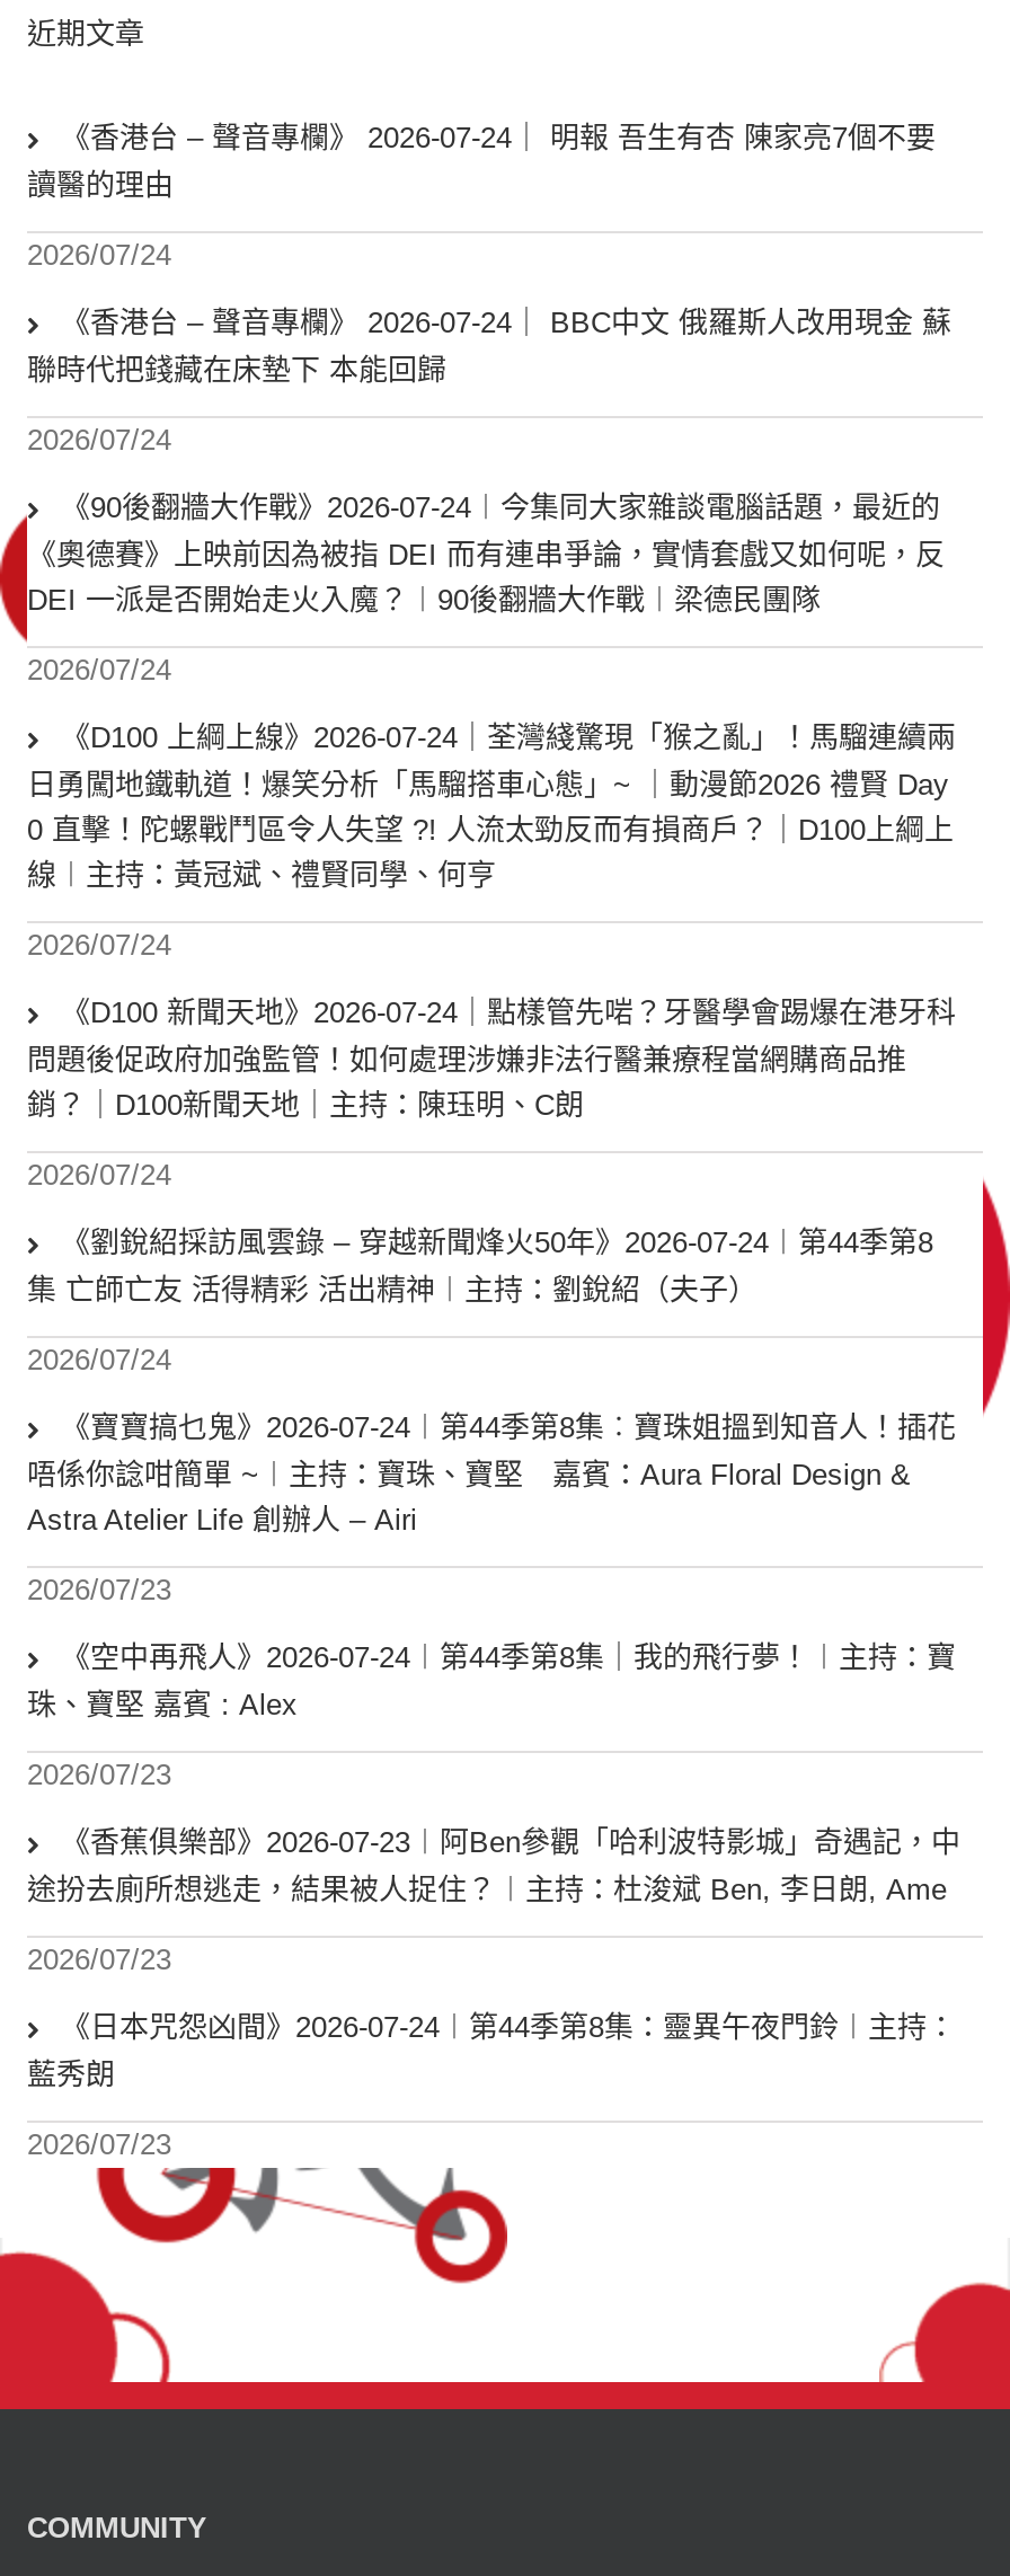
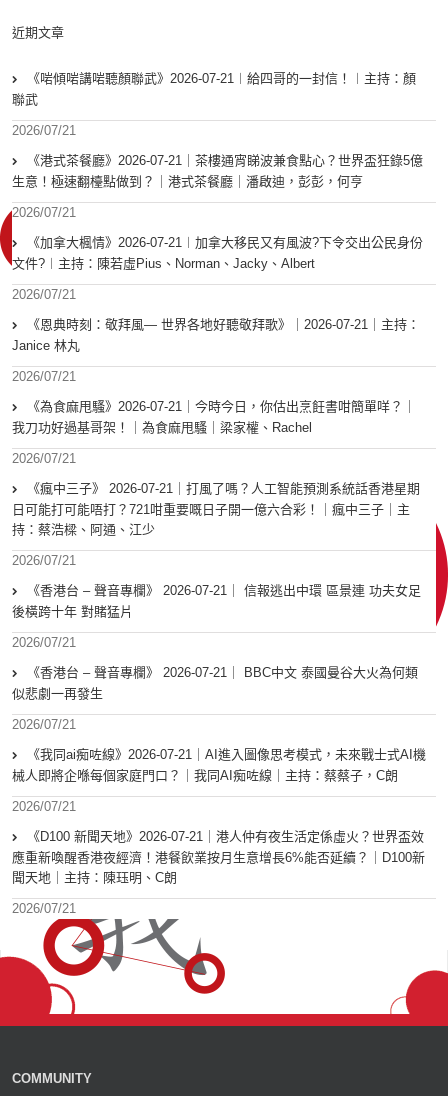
- 《香港台 – 聲音專欄》 2026-07-24｜ 明報 吾生有杏 陳家亮7個不要
- 讀醫的理由
+ 《啱傾啱講啱聽顏聯武》2026-07-21︱給四哥的一封信！︱主持：顏
+ 聯武

- 2026/07/24
+ 2026/07/21

- 《香港台 – 聲音專欄》 2026-07-24｜ BBC中文 俄羅斯人改用現金 蘇
- 聯時代把錢藏在床墊下 本能回歸
+ 《港式茶餐廳》2026-07-21｜茶樓通宵睇波兼食點心？世界盃狂錄5億
+ 生意！極速翻檯點做到？｜港式茶餐廳｜潘啟迪，彭彭，何亨

- 2026/07/24
+ 2026/07/21

- 《90後翻牆大作戰》2026-07-24︱今集同大家雜談電腦話題，最近的
- 《奧德賽》上映前因為被指 DEI 而有連串爭論，實情套戲又如何呢，反
- DEI 一派是否開始走火入魔？︱90後翻牆大作戰︱梁德民團隊
+ 《加拿大楓情》2026-07-21︱加拿大移民又有風波?下令交出公民身份
+ 文件?︱主持：陳若虛Pius、Norman、Jacky、Albert

- 2026/07/24
+ 2026/07/21

- 《D100 上綱上線》2026-07-24｜荃灣綫驚現「猴之亂」！馬騮連續兩
- 日勇闖地鐵軌道！爆笑分析「馬騮搭車心態」~ ｜動漫節2026 禮賢 Day
- 0 直擊！陀螺戰鬥區令人失望 ?! 人流太勁反而有損商戶？｜D100上綱上
- 線︱主持：黃冠斌、禮賢同學、何亨
+ 《恩典時刻：敬拜風— 世界各地好聽敬拜歌》｜2026-07-21｜主持：
+ Janice 林丸

- 2026/07/24
+ 2026/07/21

- 《D100 新聞天地》2026-07-24｜點樣管先啱？牙醫學會踢爆在港牙科
- 問題後促政府加強監管！如何處理涉嫌非法行醫兼療程當網購商品推
- 銷？｜D100新聞天地｜主持：陳珏明、C朗
+ 《為食麻甩騷》2026-07-21｜今時今日，你估出烹飪書咁簡單咩？｜
+ 我刀功好過基哥架！｜為食麻甩騷｜梁家權、Rachel

- 2026/07/24
+ 2026/07/21

- 《劉銳紹採訪風雲錄 – 穿越新聞烽火50年》2026-07-24︱第44季第8
- 集 亡師亡友 活得精彩 活出精神︱主持：劉銳紹（夫子）
+ 《瘋中三子》 2026-07-21｜打風了嗎？人工智能預測系統話香港星期
+ 日可能打可能唔打？721咁重要嘅日子開一億六合彩！｜瘋中三子｜主
+ 持：蔡浩樑、阿通、江少

- 2026/07/24
+ 2026/07/21

- 《寶寶搞乜鬼》2026-07-24︱第44季第8集︰寶珠姐搵到知音人！插花
- 唔係你諗咁簡單 ~︱主持：寶珠、寶堅 嘉賓：Aura Floral Design &
- Astra Atelier Life 創辦人 – Airi
+ 《香港台 – 聲音專欄》 2026-07-21｜ 信報逃出中環 區景連 功夫女足
+ 後橫跨十年 對賭猛片

- 2026/07/23
+ 2026/07/21

- 《空中再飛人》2026-07-24︱第44季第8集｜我的飛行夢！︱主持：寶
- 珠、寶堅 嘉賓 : Alex
+ 《香港台 – 聲音專欄》 2026-07-21｜ BBC中文 泰國曼谷大火為何類
+ 似悲劇一再發生

- 2026/07/23
+ 2026/07/21

- 《香蕉俱樂部》2026-07-23︱阿Ben參觀「哈利波特影城」奇遇記，中
- 途扮去廁所想逃走，結果被人捉住？︱主持：杜浚斌 Ben, 李日朗, Ame
+ 《我同ai痴咗線》2026-07-21｜AI進入圖像思考模式，未來戰士式AI機
+ 械人即將企喺每個家庭門口？｜我同AI痴咗線｜主持：蔡蔡子，C朗

- 2026/07/23
+ 2026/07/21

- 《日本咒怨凶間》2026-07-24︱第44季第8集：靈異午夜門鈴︱主持：
- 藍秀朗
+ 《D100 新聞天地》2026-07-21｜港人仲有夜生活定係虛火？世界盃效
+ 應重新喚醒香港夜經濟！港餐飲業按月生意增長6%能否延續？｜D100新
+ 聞天地｜主持：陳珏明、C朗

- 2026/07/23
+ 2026/07/21

- [image]
+ [image]
